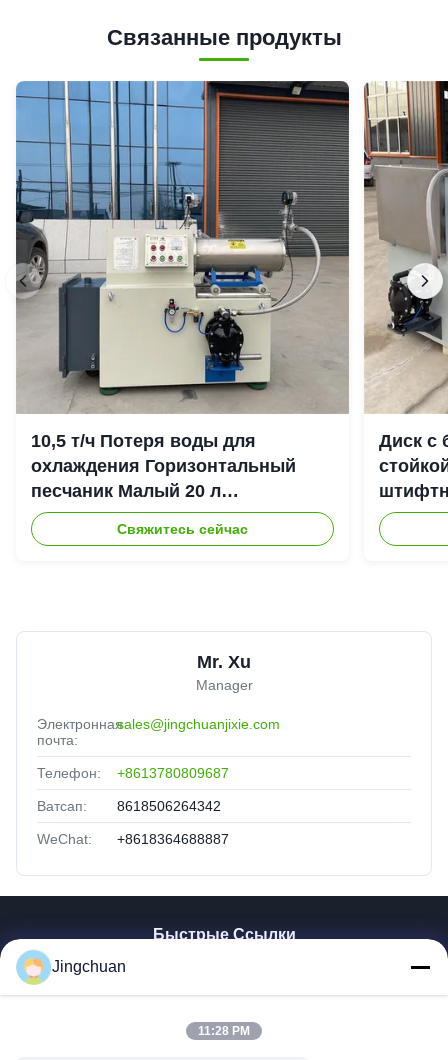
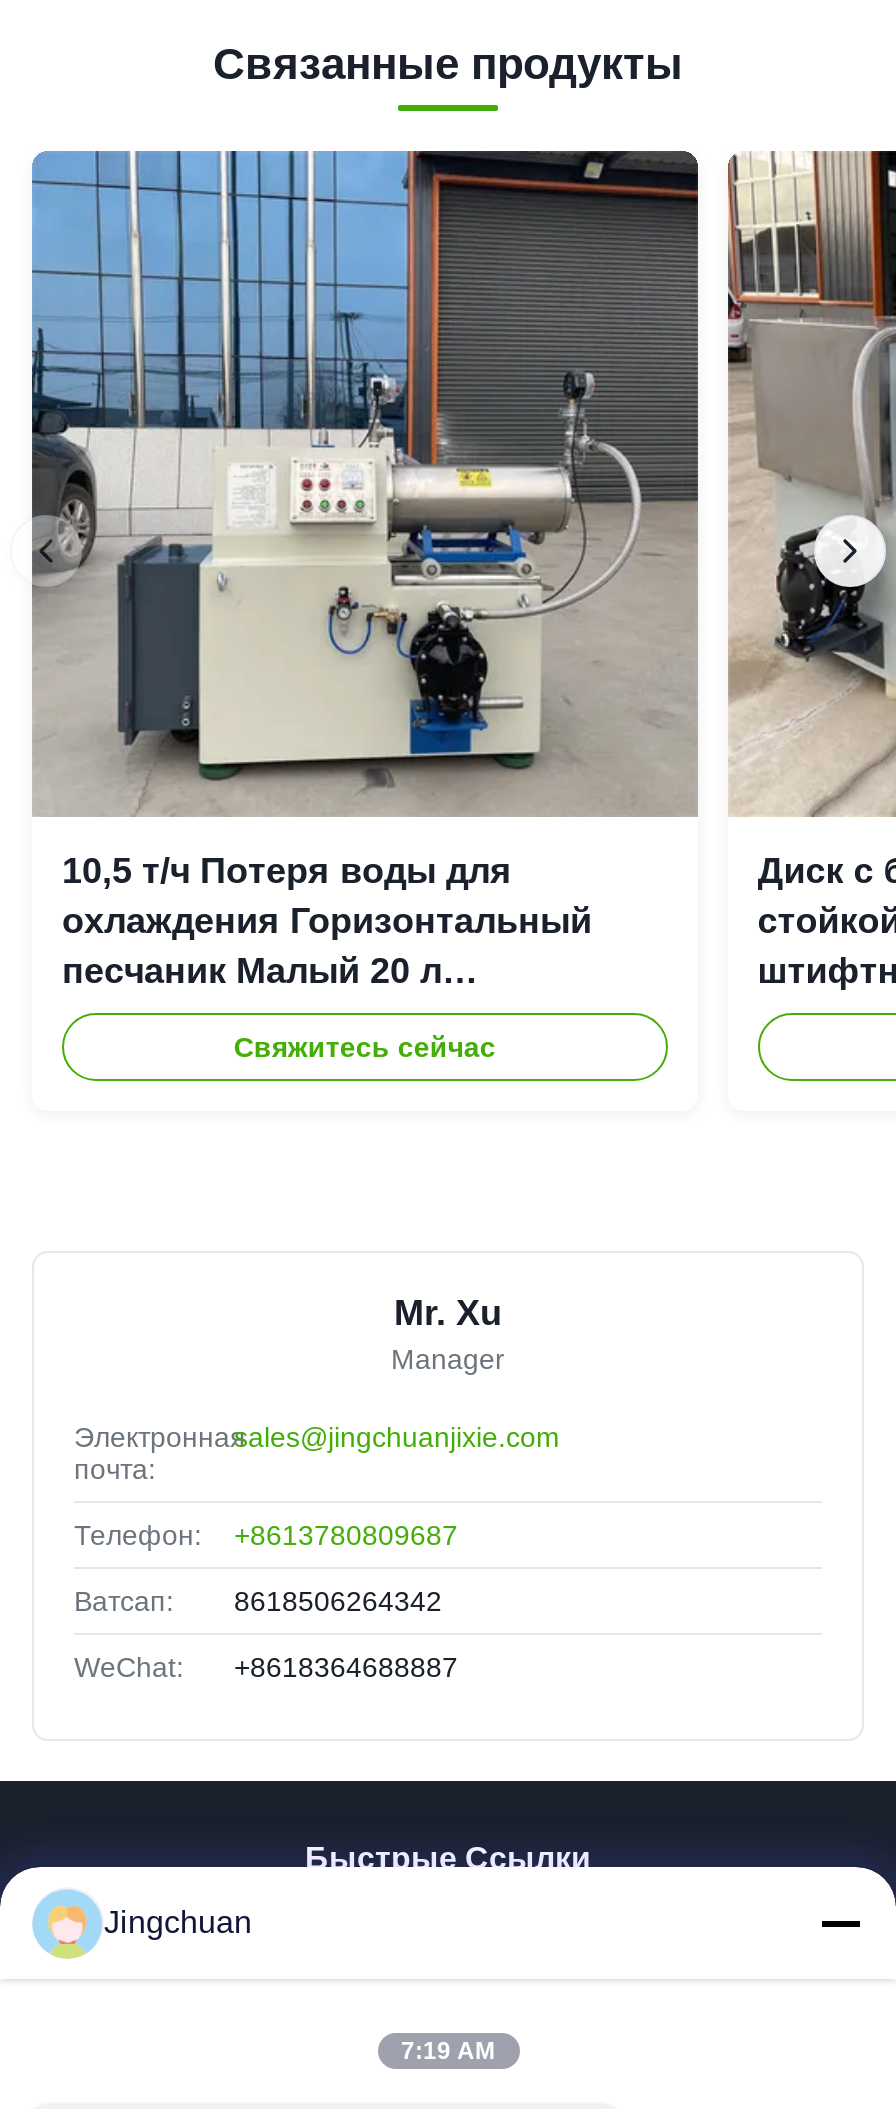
- 11:28 PM
+ 7:19 AM
